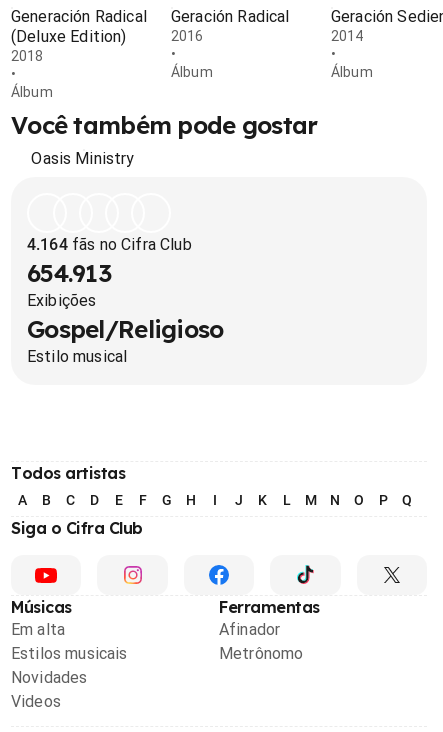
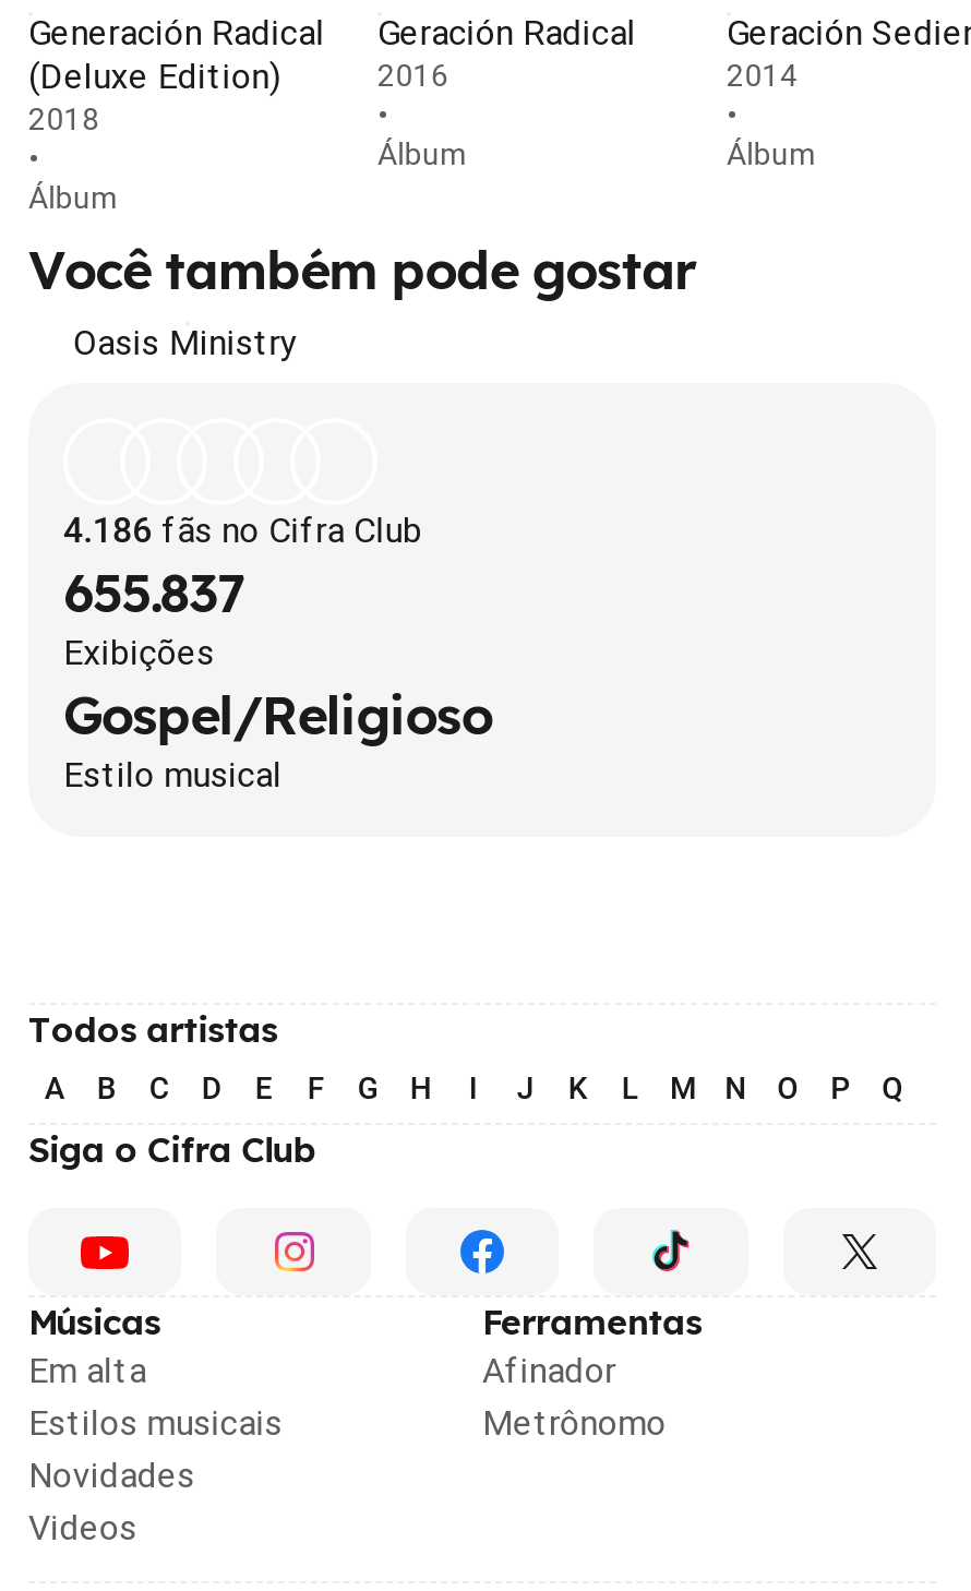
- 4.164 fãs no Cifra Club
+ 4.186 fãs no Cifra Club

- 654.913
+ 655.837
